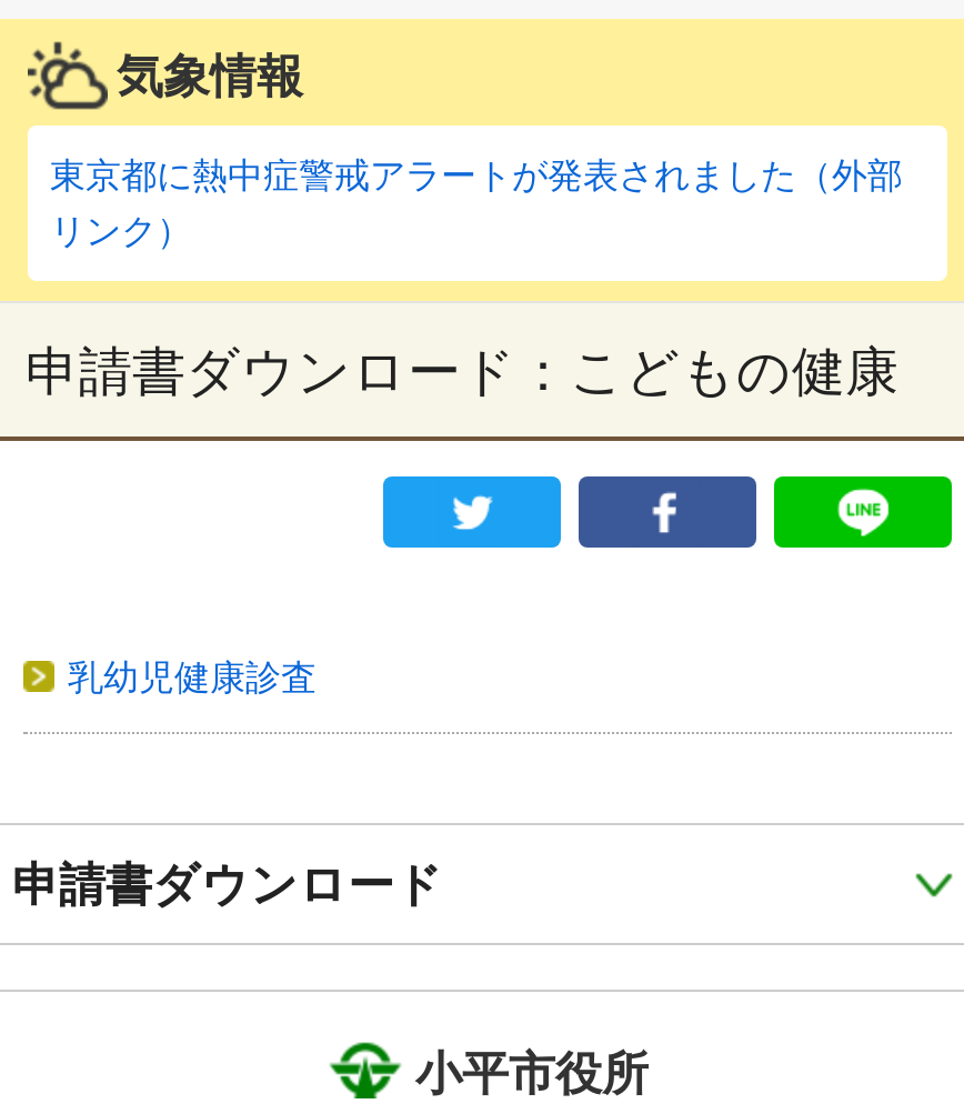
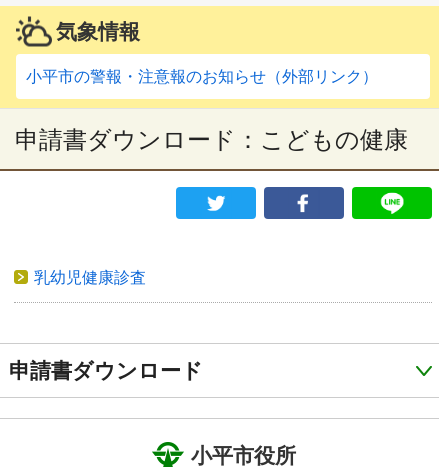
- 東京都に熱中症警戒アラートが発表されました（外部
- リンク）
+ 小平市の警報・注意報のお知らせ（外部リンク）
